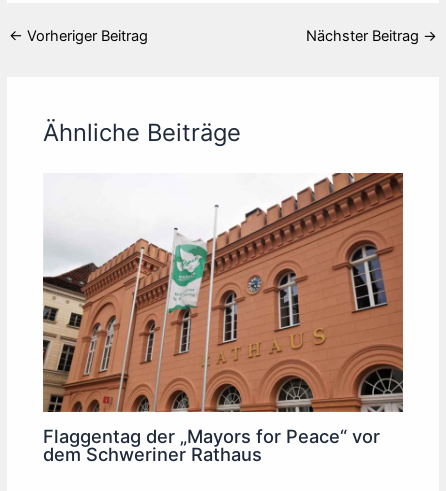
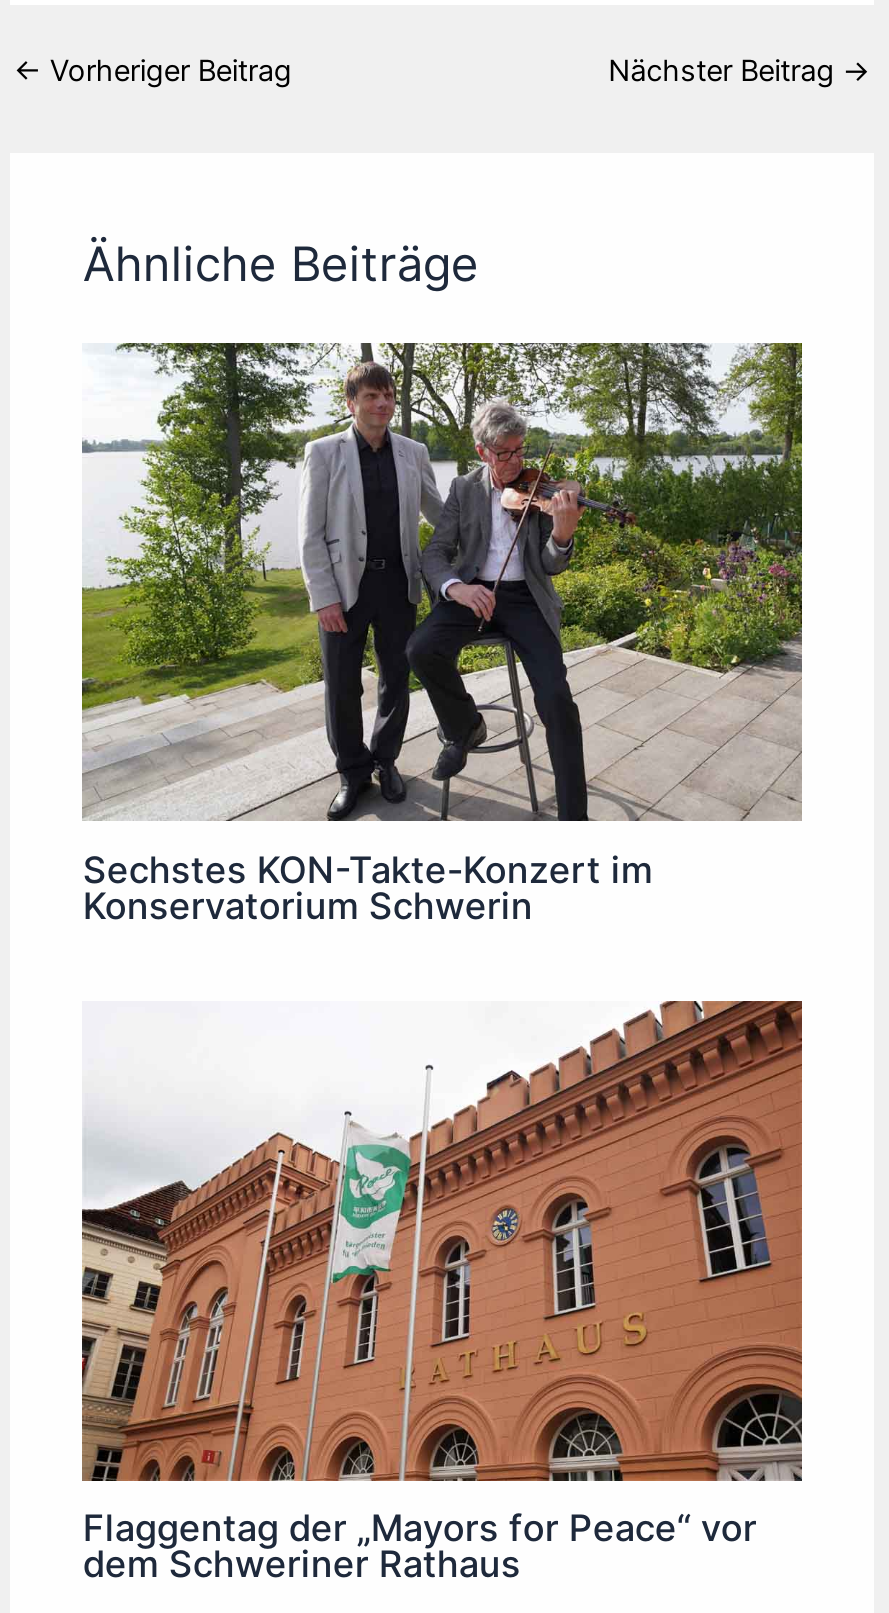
+ [image]
+ Sechstes KON-Takte-Konzert im
+ Konservatorium Schwerin
